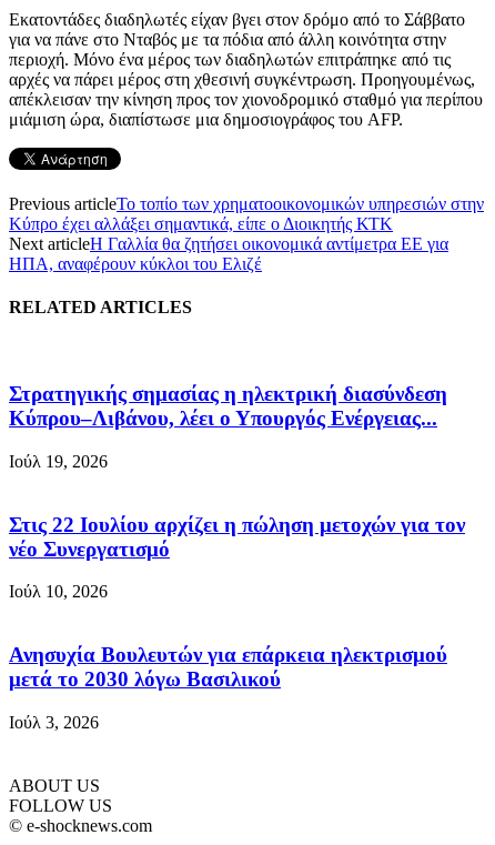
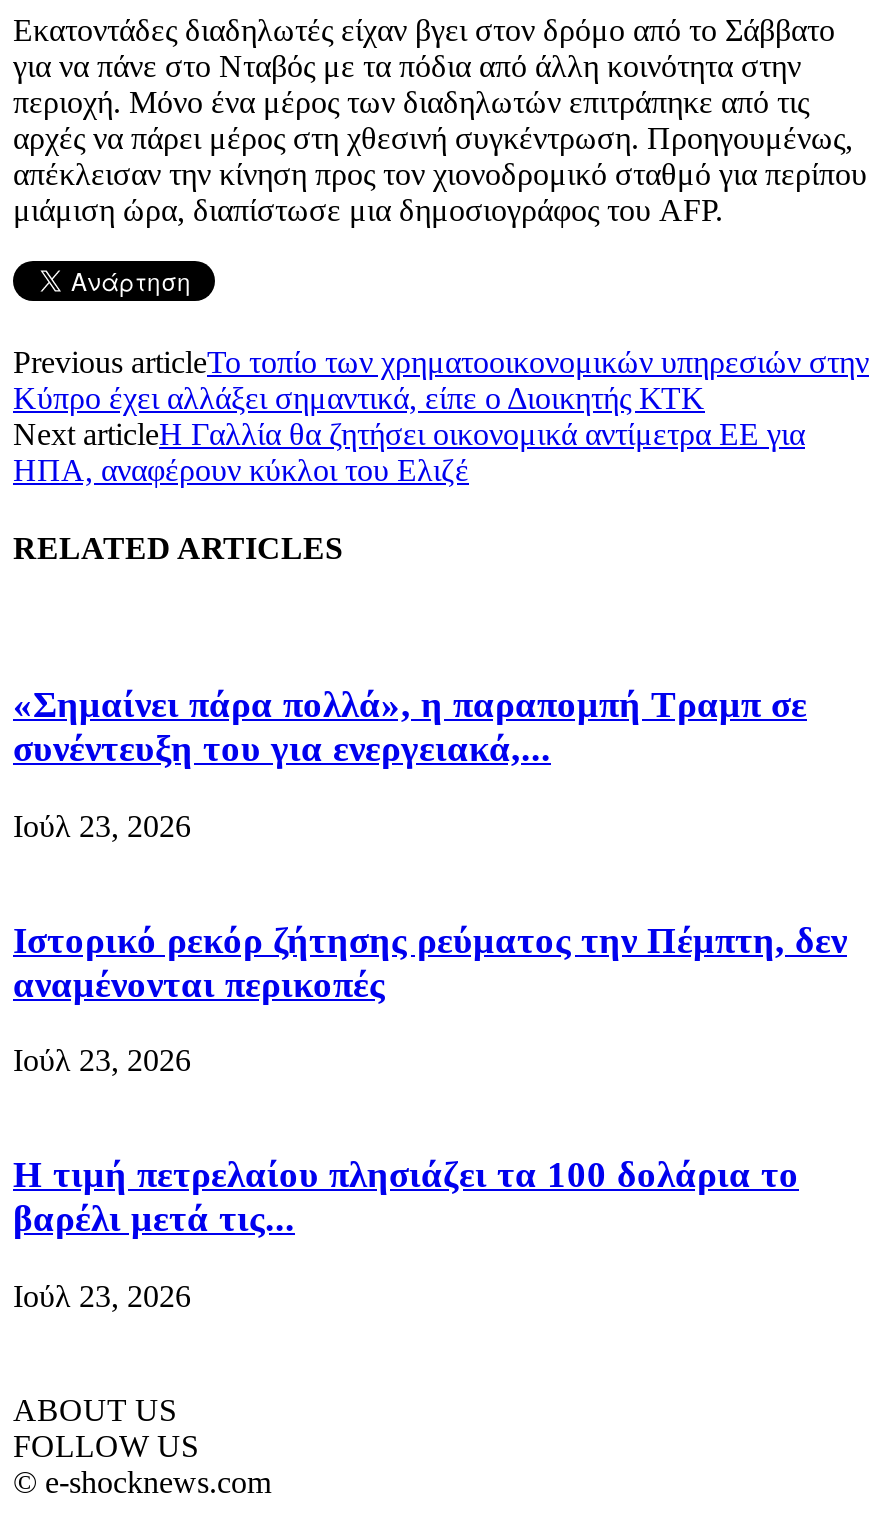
- Στρατηγικής σημασίας η ηλεκτρική διασύνδεση
- Κύπρου–Λιβάνου, λέει ο Υπουργός Ενέργειας...
+ «Σημαίνει πάρα πολλά», η παραπομπή Τραμπ σε
+ συνέντευξη του για ενεργειακά,...

- Ιούλ 19, 2026
+ Ιούλ 23, 2026

- Στις 22 Ιουλίου αρχίζει η πώληση μετοχών για τον
- νέο Συνεργατισμό
+ Ιστορικό ρεκόρ ζήτησης ρεύματος την Πέμπτη, δεν
+ αναμένονται περικοπές

- Ιούλ 10, 2026
+ Ιούλ 23, 2026

- Ανησυχία Βουλευτών για επάρκεια ηλεκτρισμού
- μετά το 2030 λόγω Βασιλικού
+ Η τιμή πετρελαίου πλησιάζει τα 100 δολάρια το
+ βαρέλι μετά τις...

- Ιούλ 3, 2026
+ Ιούλ 23, 2026
